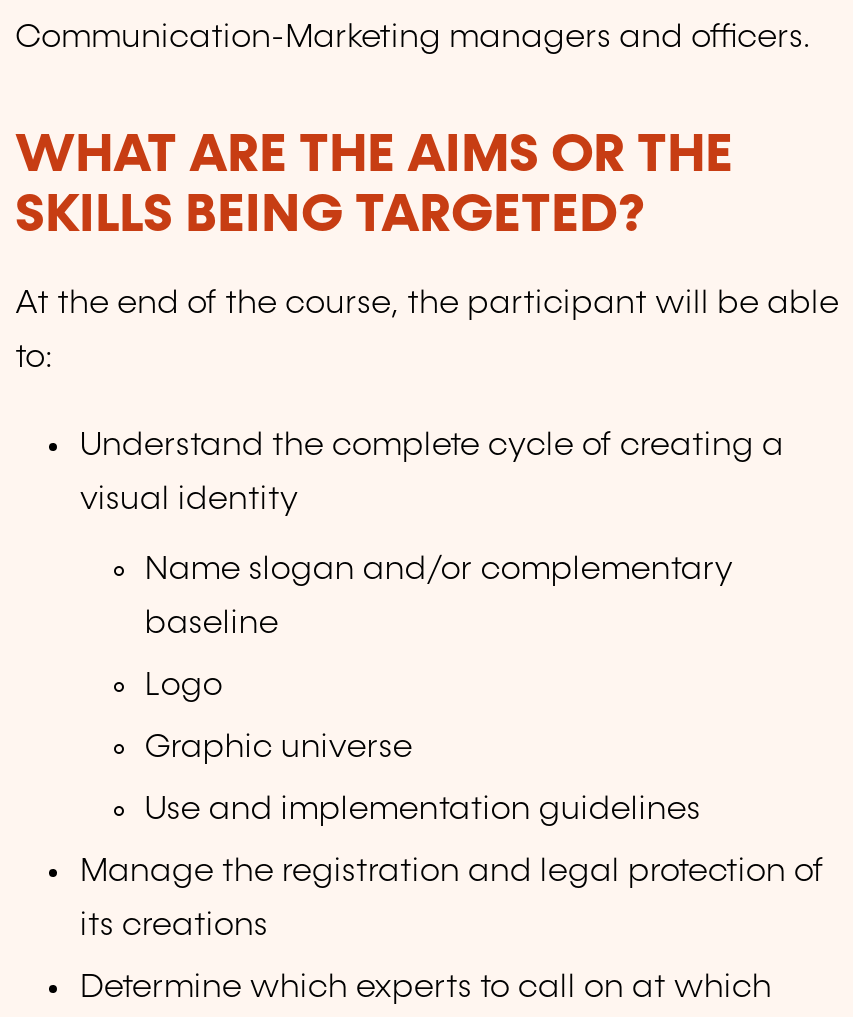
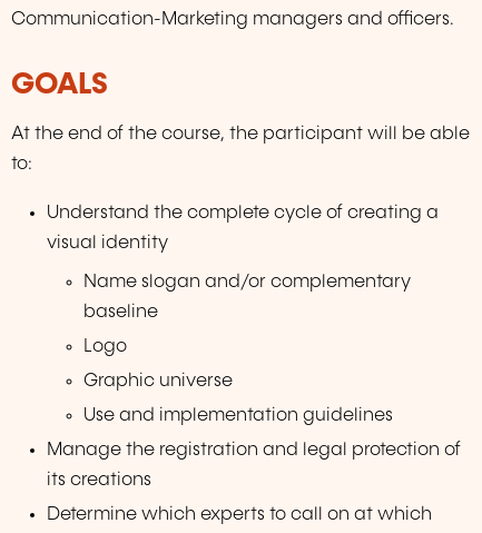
- WHAT ARE THE AIMS OR THE
- SKILLS BEING TARGETED?
+ GOALS
